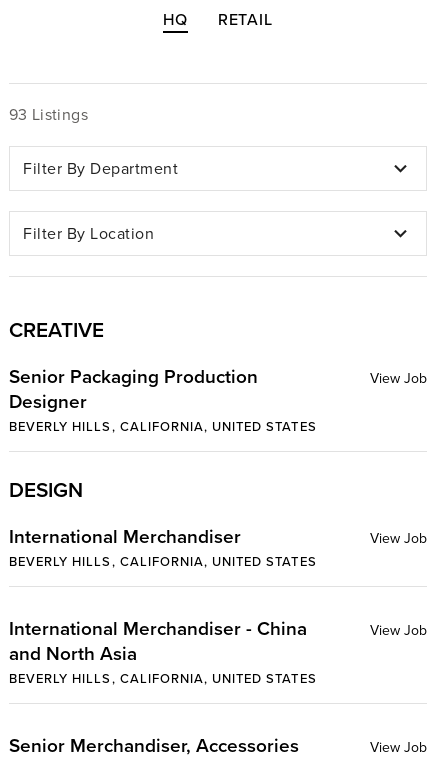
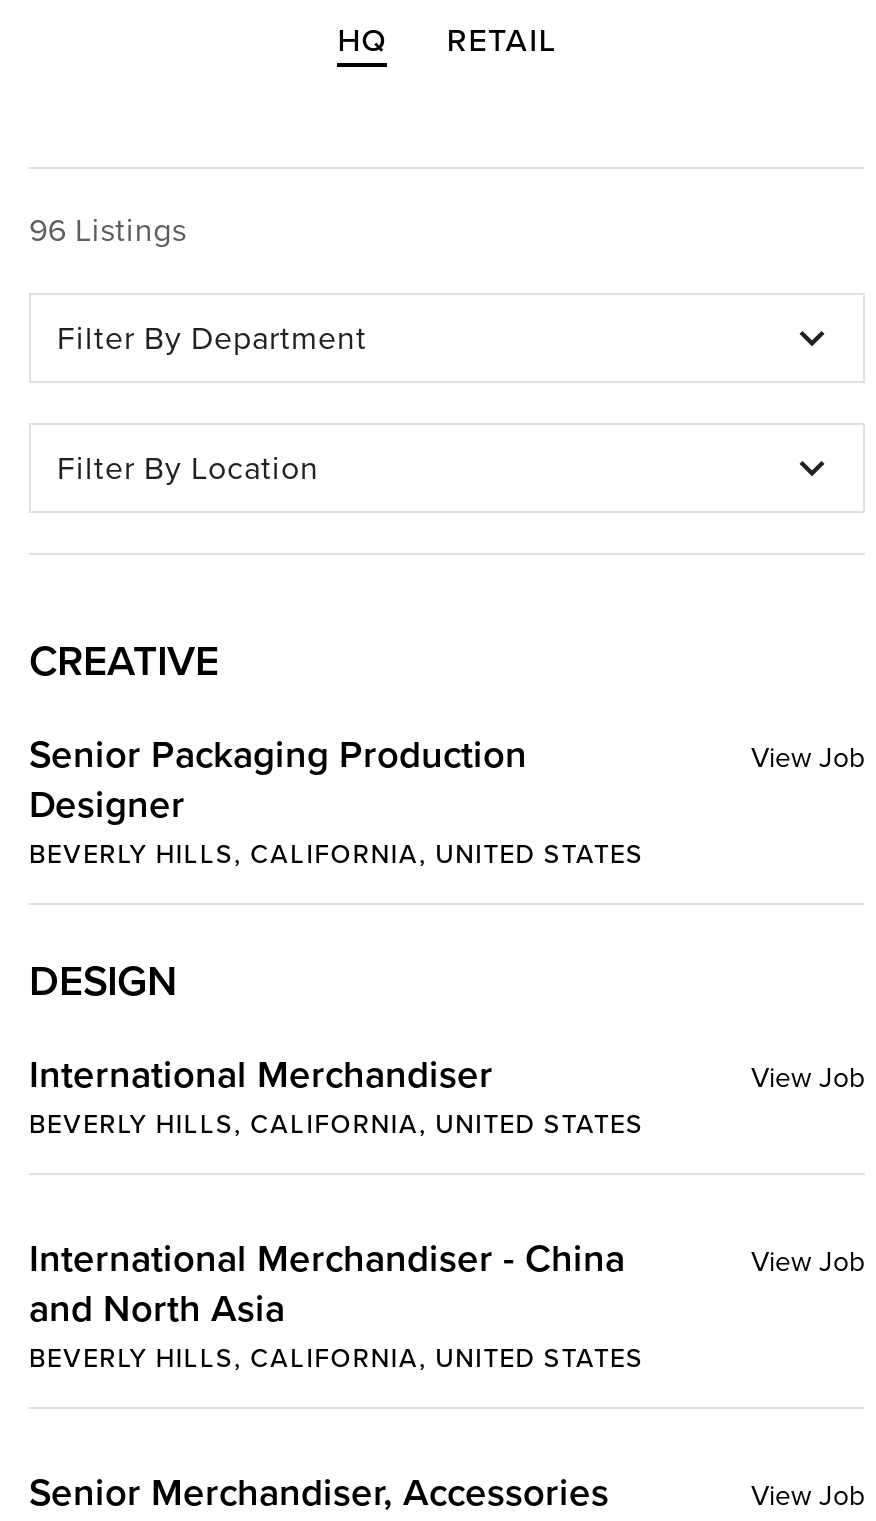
- 93 Listings
+ 96 Listings
